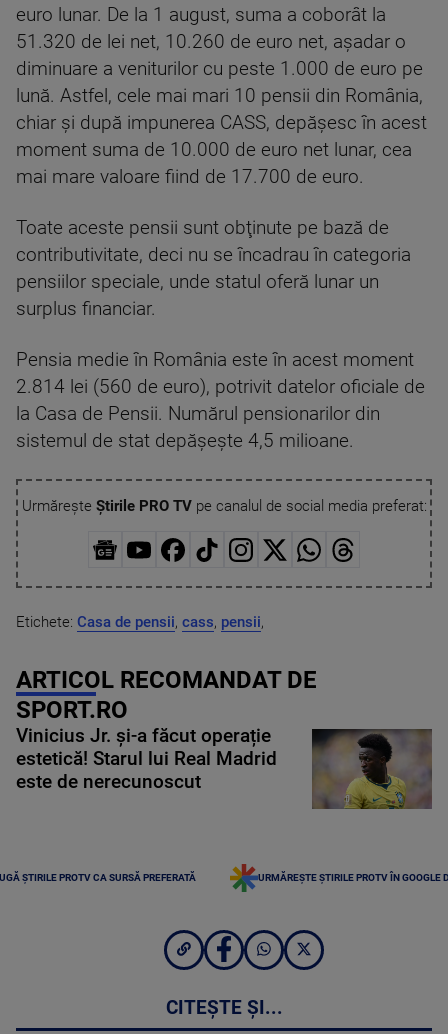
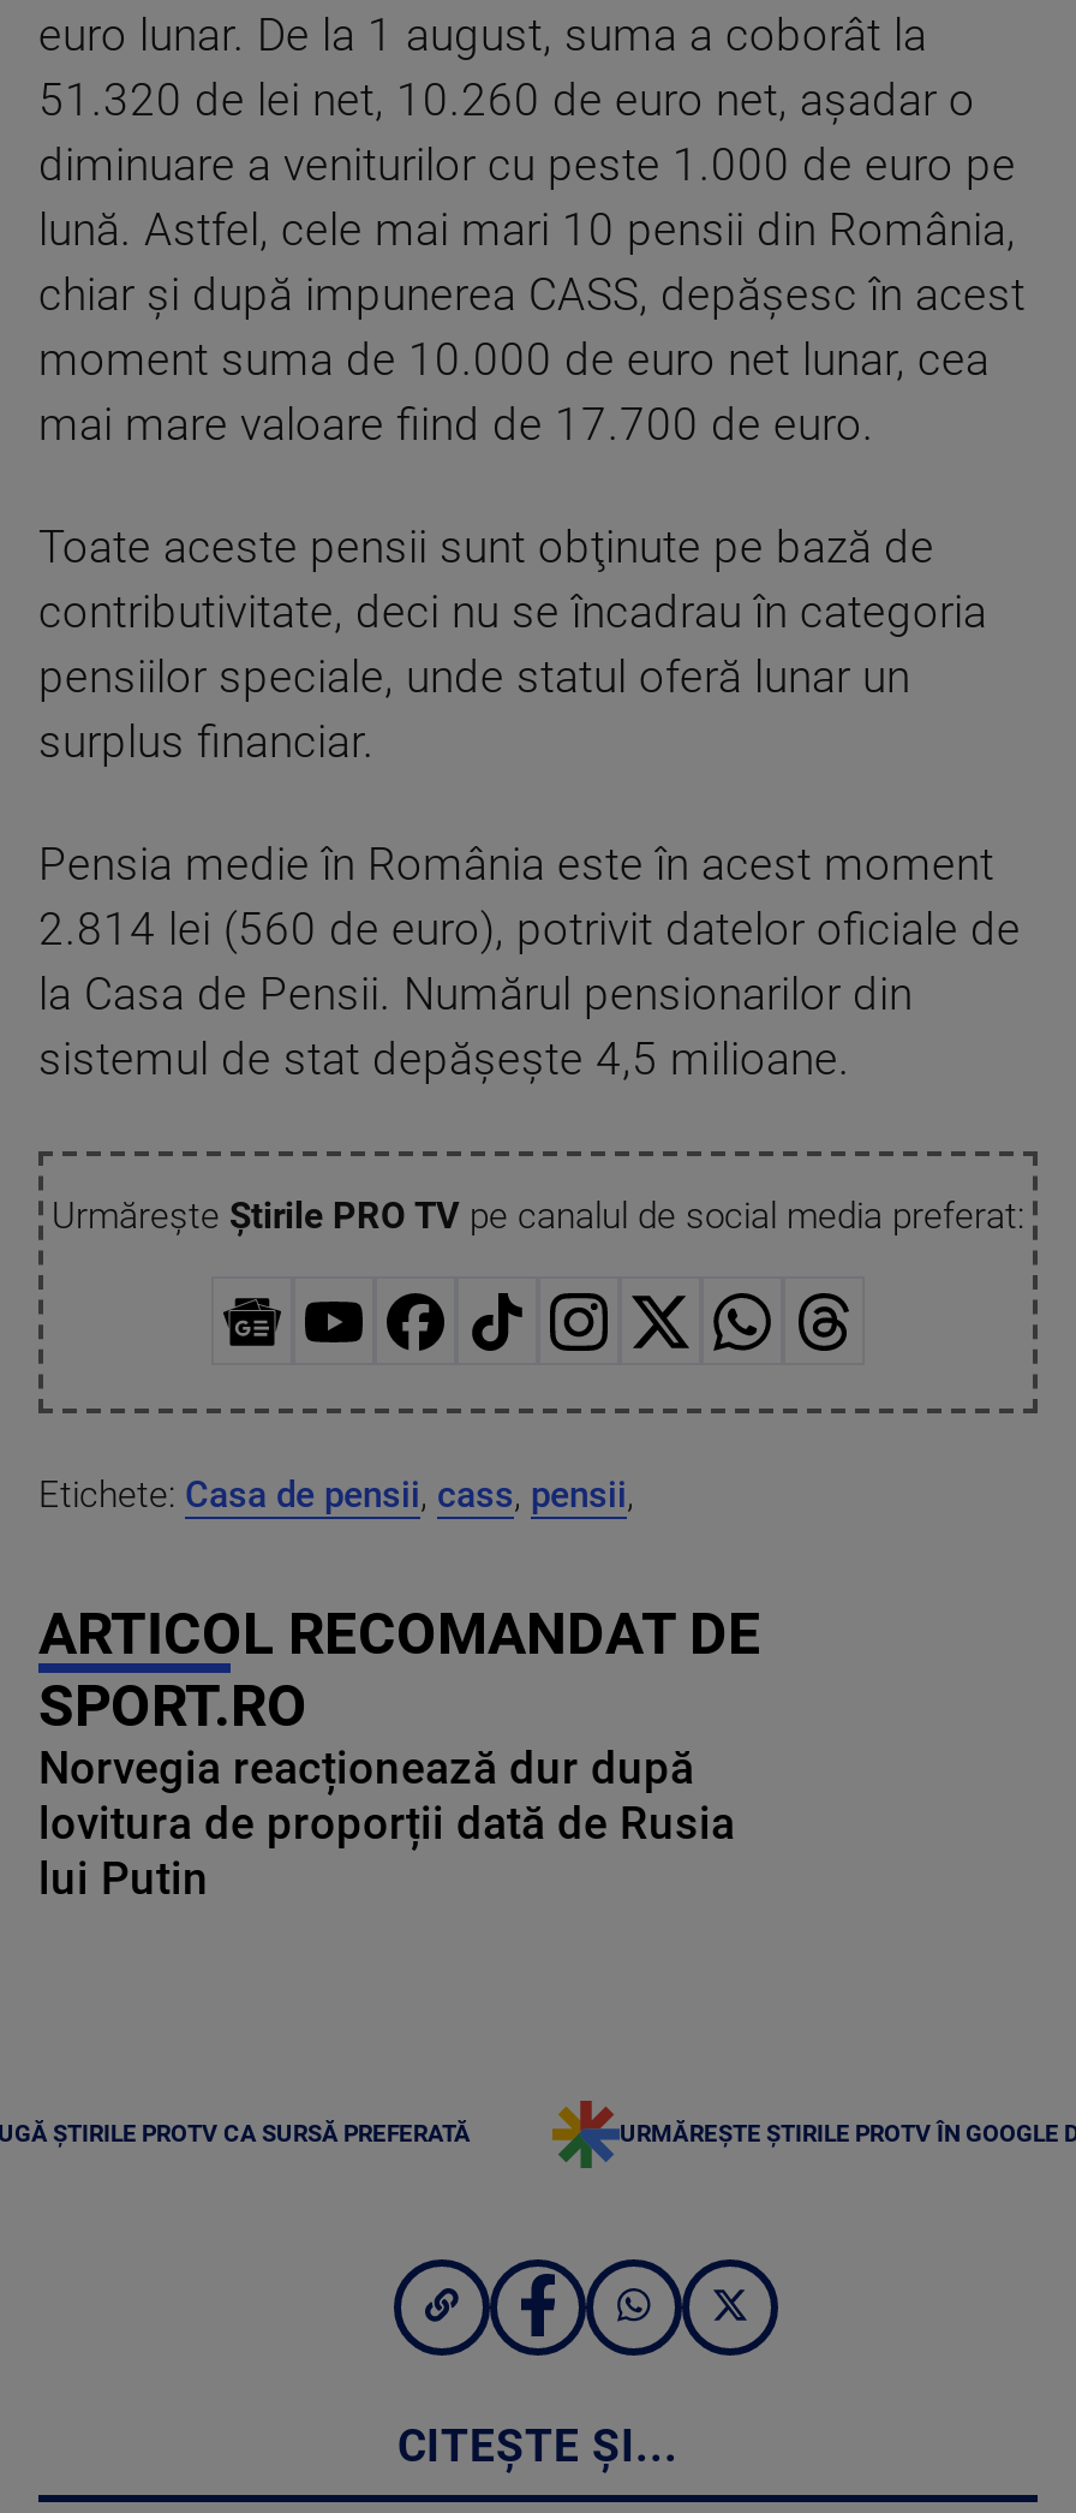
- Vinicius Jr. și-a făcut operație
- estetică! Starul lui Real Madrid
- este de nerecunoscut
+ Norvegia reacționează dur după
+ lovitura de proporții dată de Rusia
+ lui Putin

- [image]
